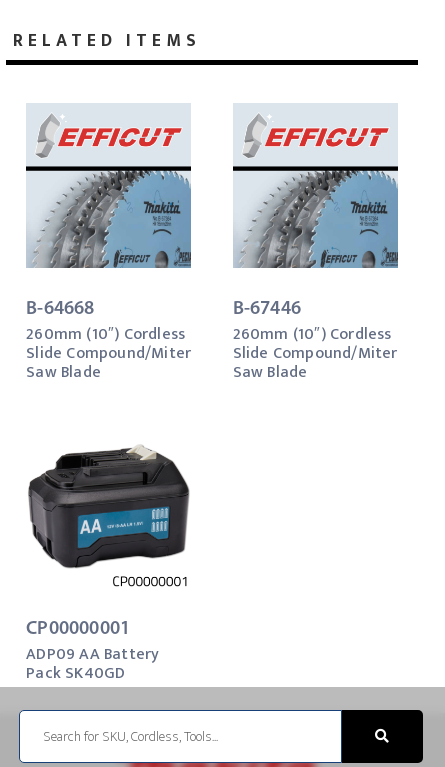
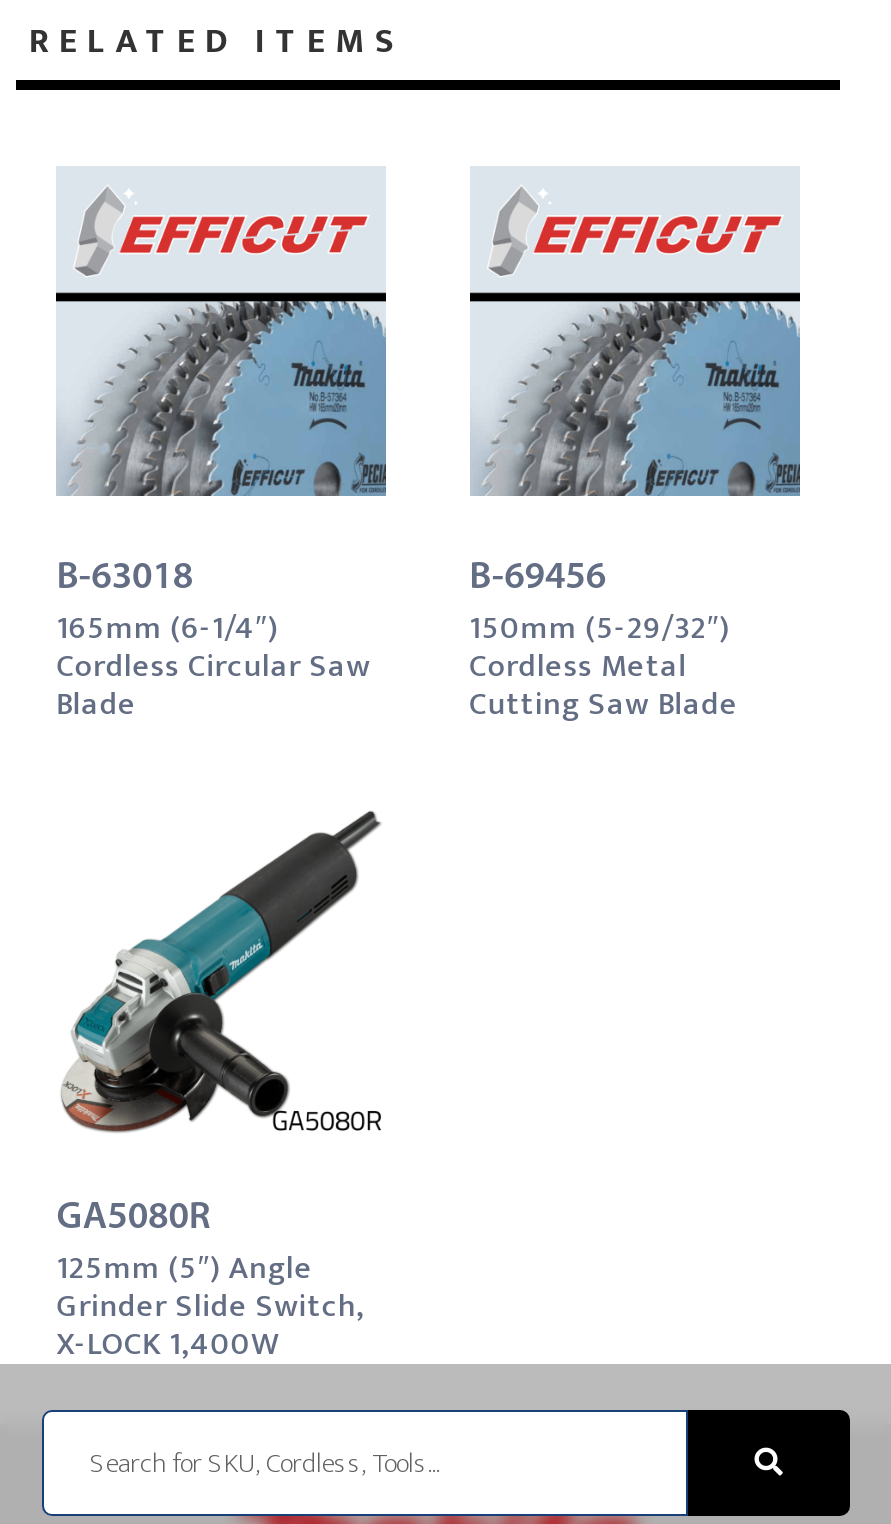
- B-64668
- 260mm (10″) Cordless
- Slide Compound/Miter
- Saw Blade
+ B-63018
+ 165mm (6-1/4″)
+ Cordless Circular Saw
+ Blade

- B-67446
- 260mm (10″) Cordless
- Slide Compound/Miter
- Saw Blade
+ B-69456
+ 150mm (5-29/32″)
+ Cordless Metal
+ Cutting Saw Blade

- [image]
- CP00000001
- ADP09 AA Battery
- Pack SK40GD
+ [image]
+ GA5080R
+ 125mm (5″) Angle
+ Grinder Slide Switch,
+ X-LOCK 1,400W
